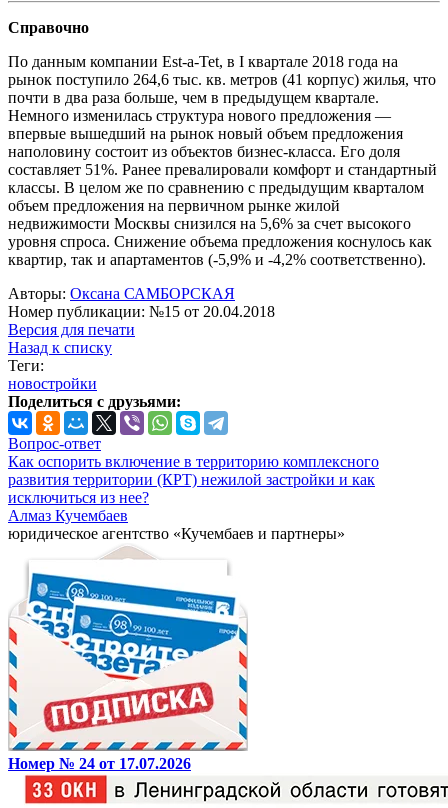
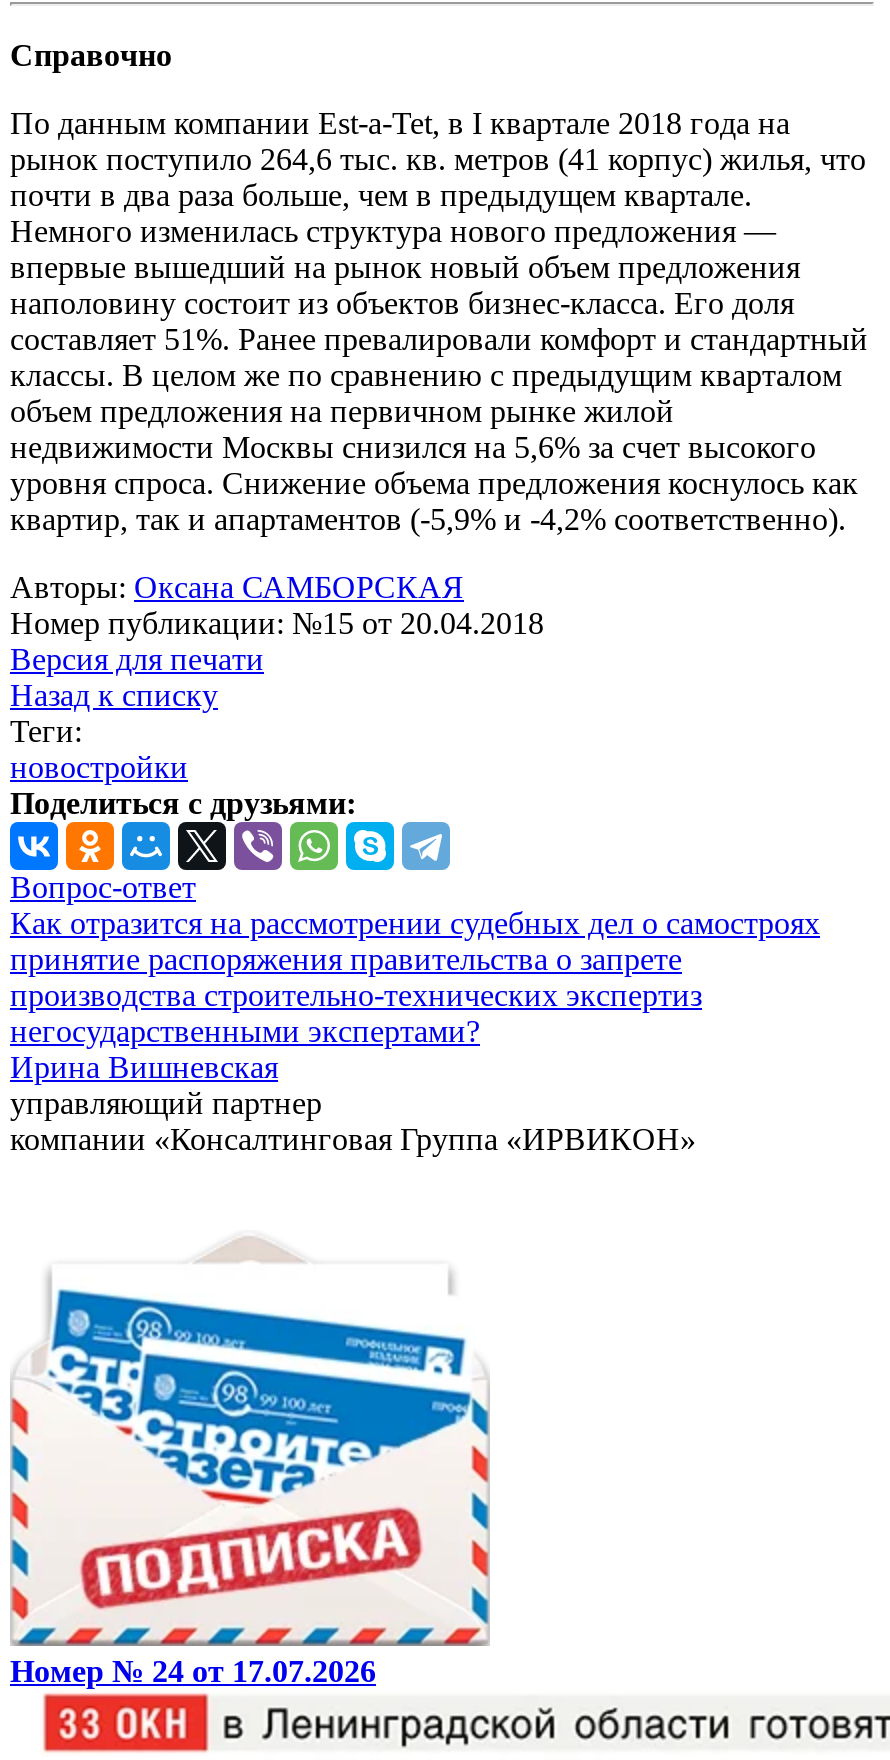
- Как оспорить включение в территорию комплексного
- развития территории (КРТ) нежилой застройки и как
- исключиться из нее?
- Алмаз Кучембаев
- юридическое агентство «Кучембаев и партнеры»
+ Как отразится на рассмотрении судебных дел о самостроях
+ принятие распоряжения правительства о запрете
+ производства строительно-технических экспертиз
+ негосударственными экспертами?
+ Ирина Вишневская
+ управляющий партнер
+ компании «Консалтинговая Группа «ИРВИКОН»
